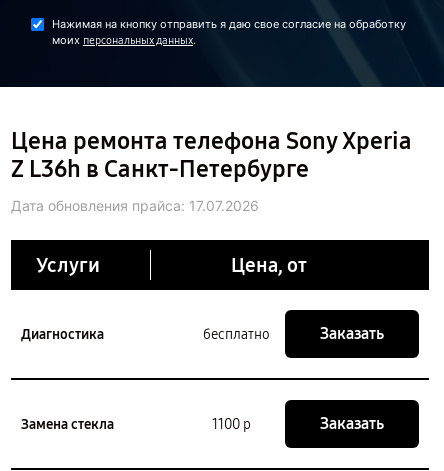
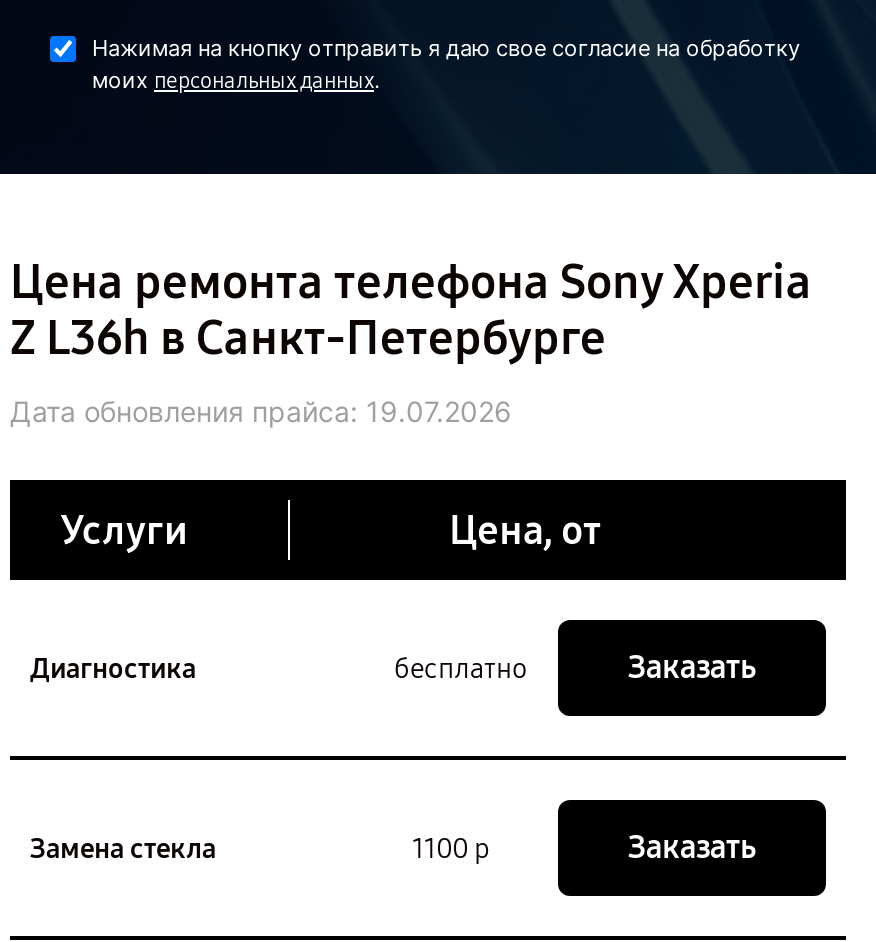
- Дата обновления прайса: 17.07.2026
+ Дата обновления прайса: 19.07.2026
